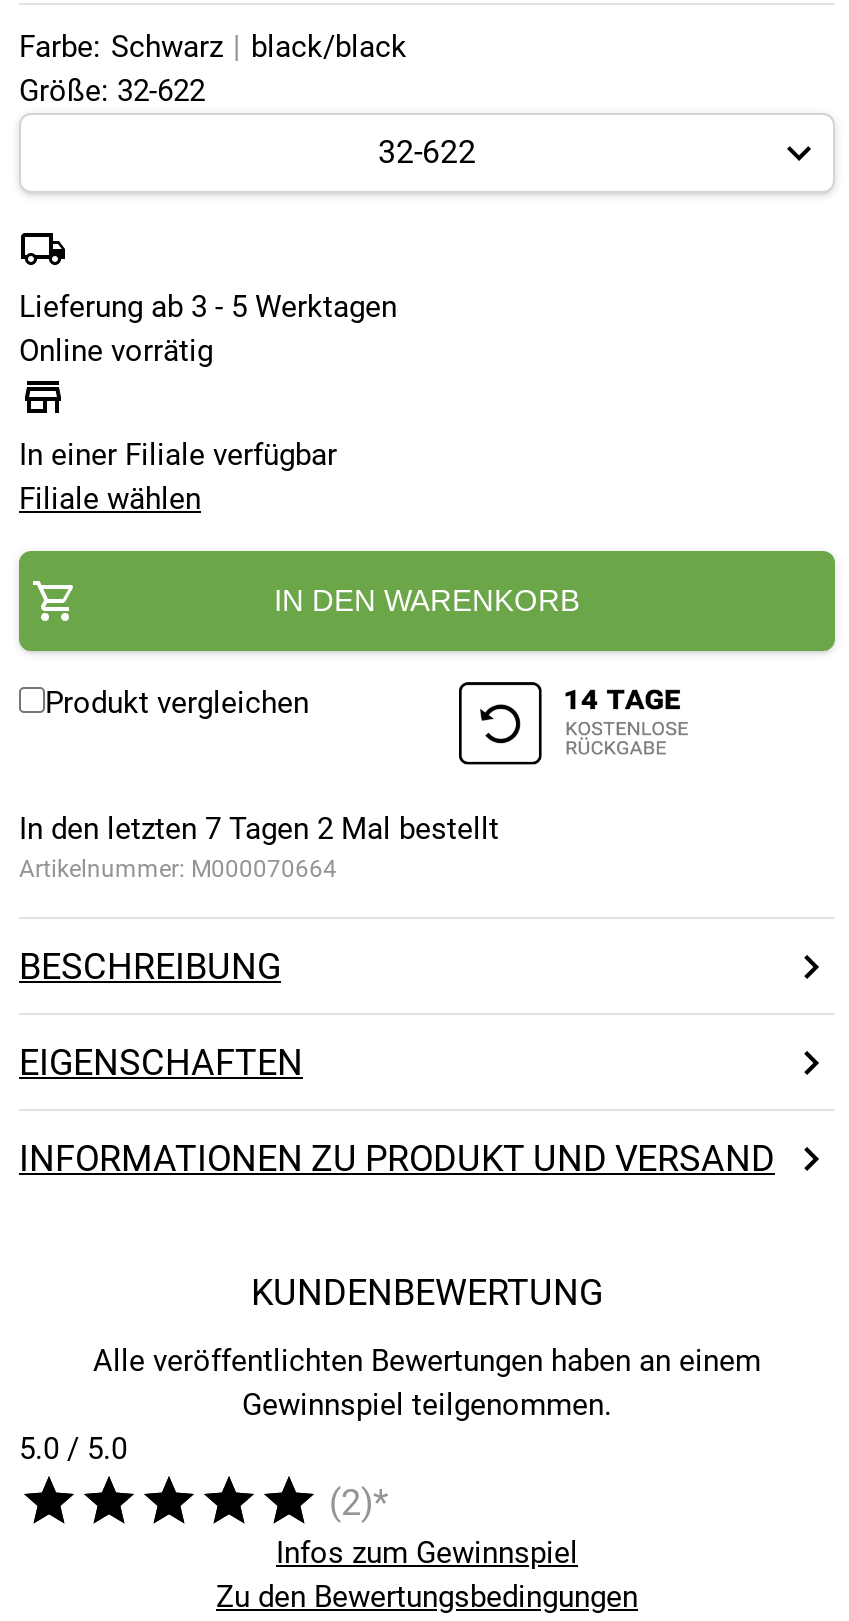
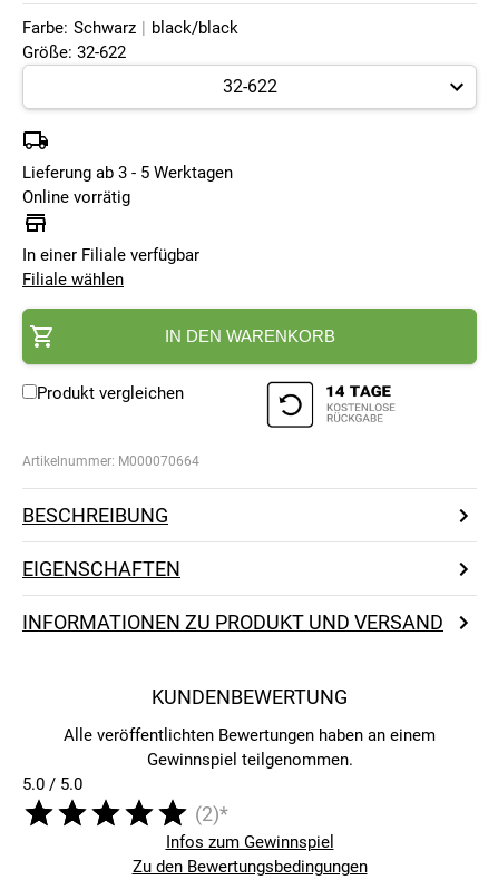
- In den letzten 7 Tagen 2 Mal bestellt
